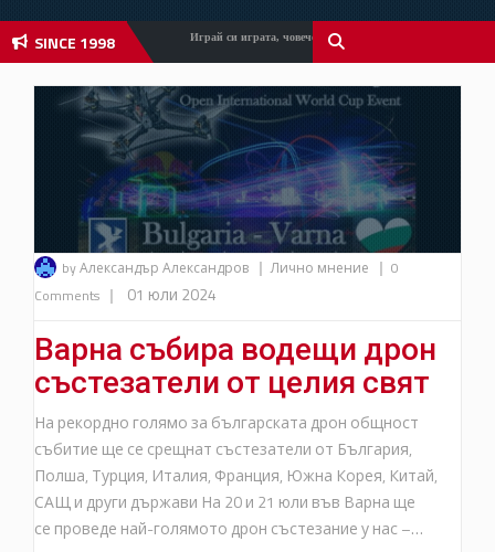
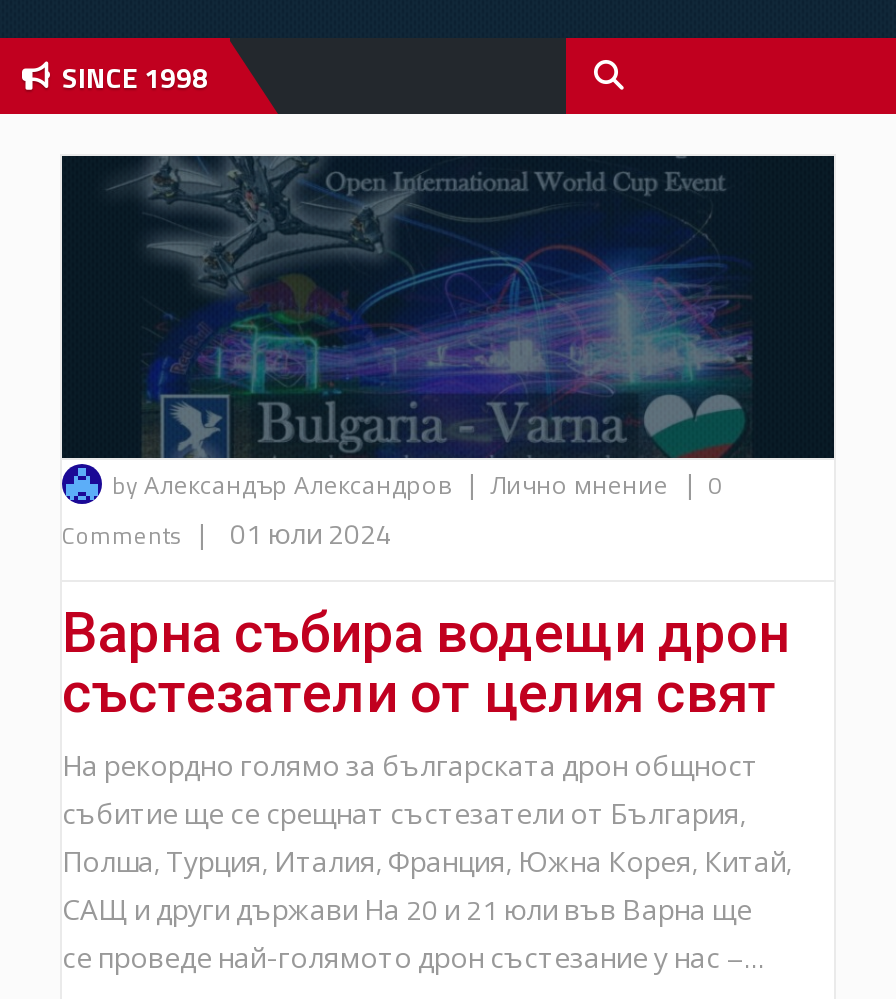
- Играй си играта, човече!
